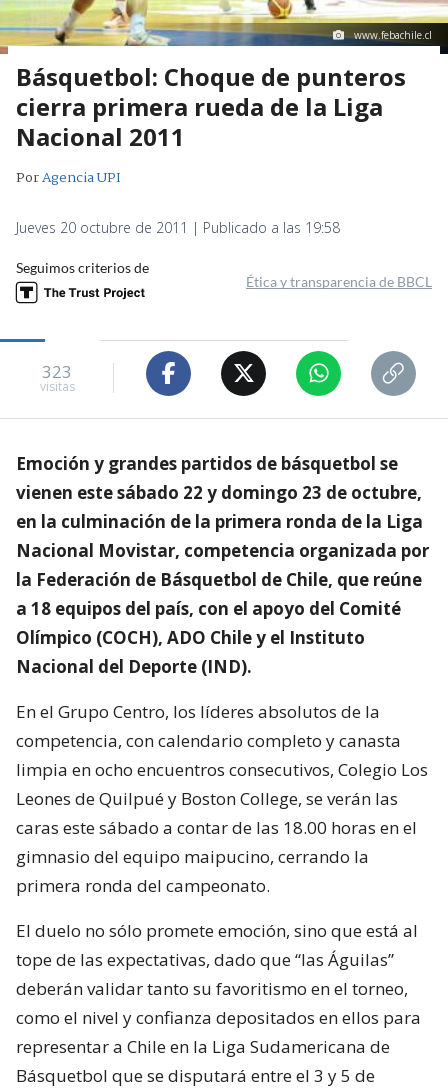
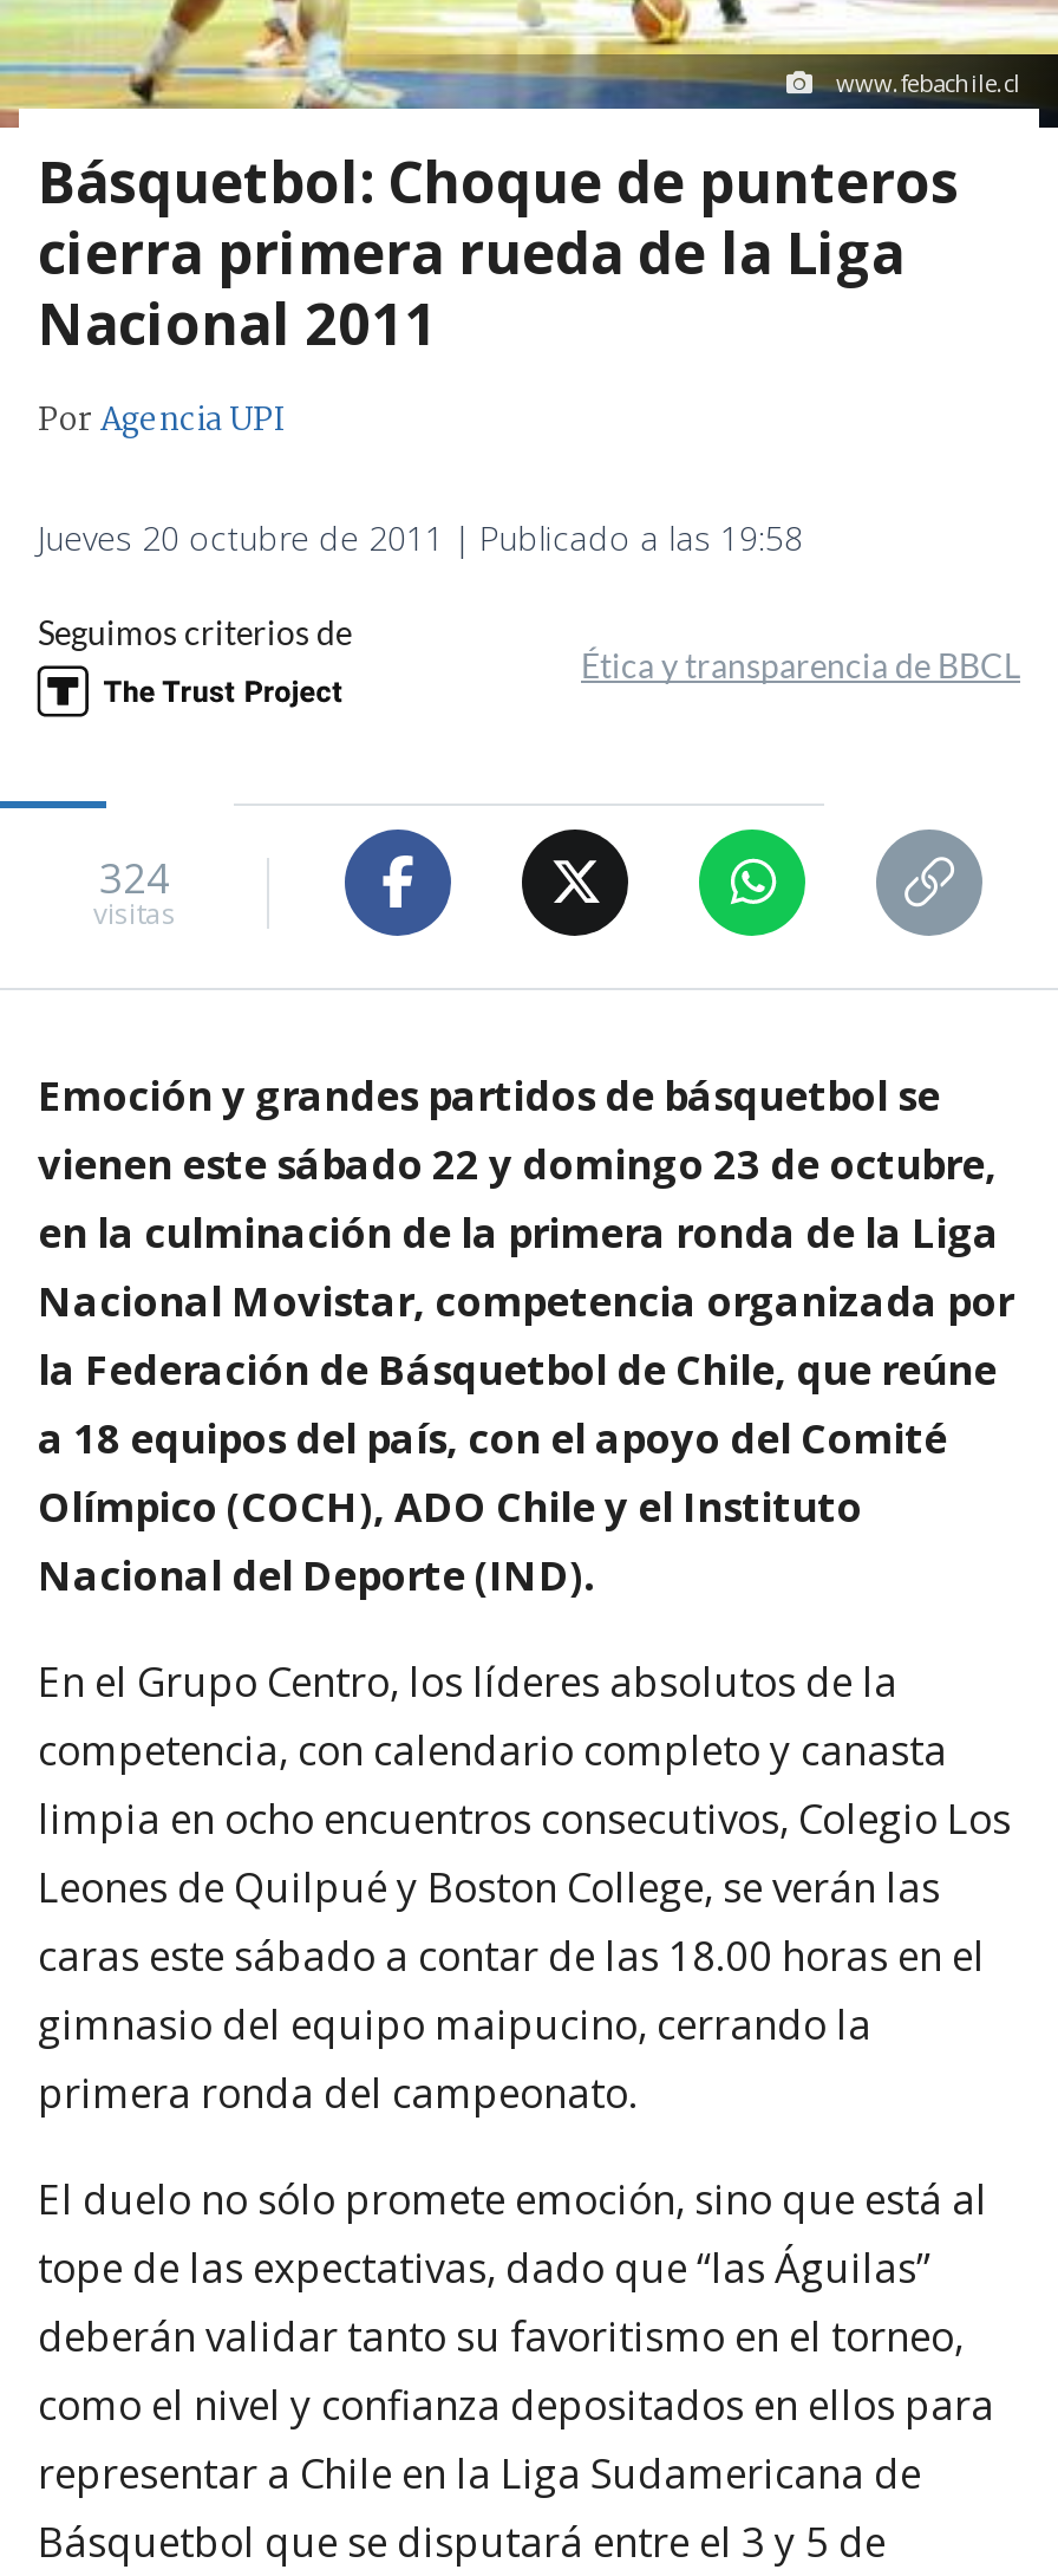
- 323
+ 324
